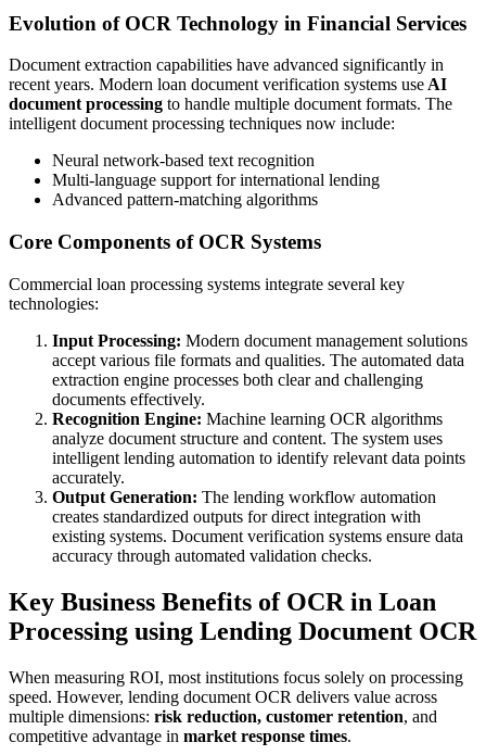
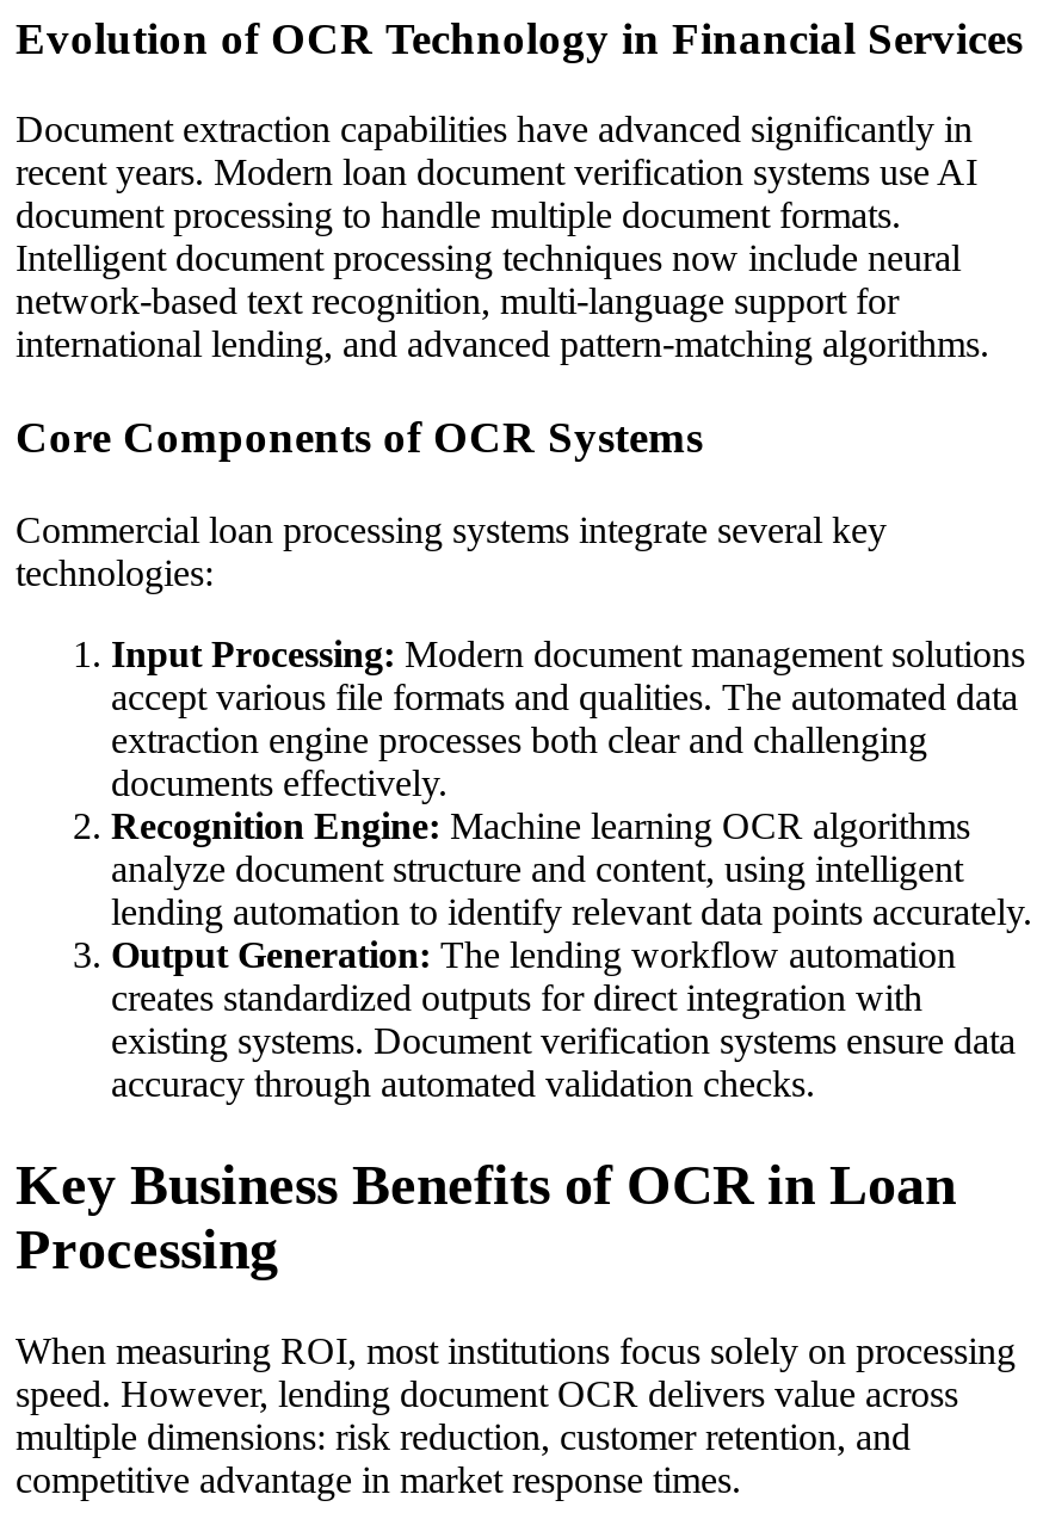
- document processing to handle multiple document formats. The
- intelligent document processing techniques now include:
- Neural network-based text recognition
- Multi-language support for international lending
- Advanced pattern-matching algorithms
+ document processing to handle multiple document formats.
+ Intelligent document processing techniques now include neural
+ network-based text recognition, multi-language support for
+ international lending, and advanced pattern-matching algorithms.

- analyze document structure and content. The system uses
- intelligent lending automation to identify relevant data points
- accurately.
+ analyze document structure and content, using intelligent
+ lending automation to identify relevant data points accurately.

- Processing using Lending Document OCR
+ Processing
